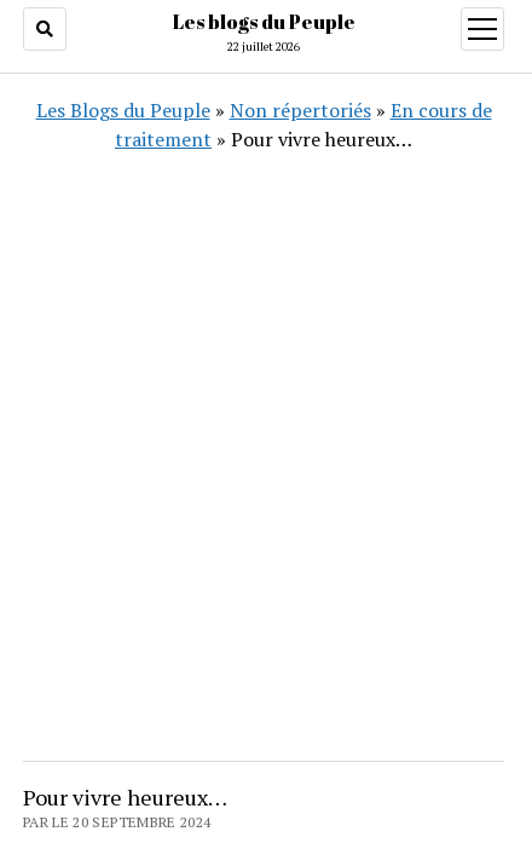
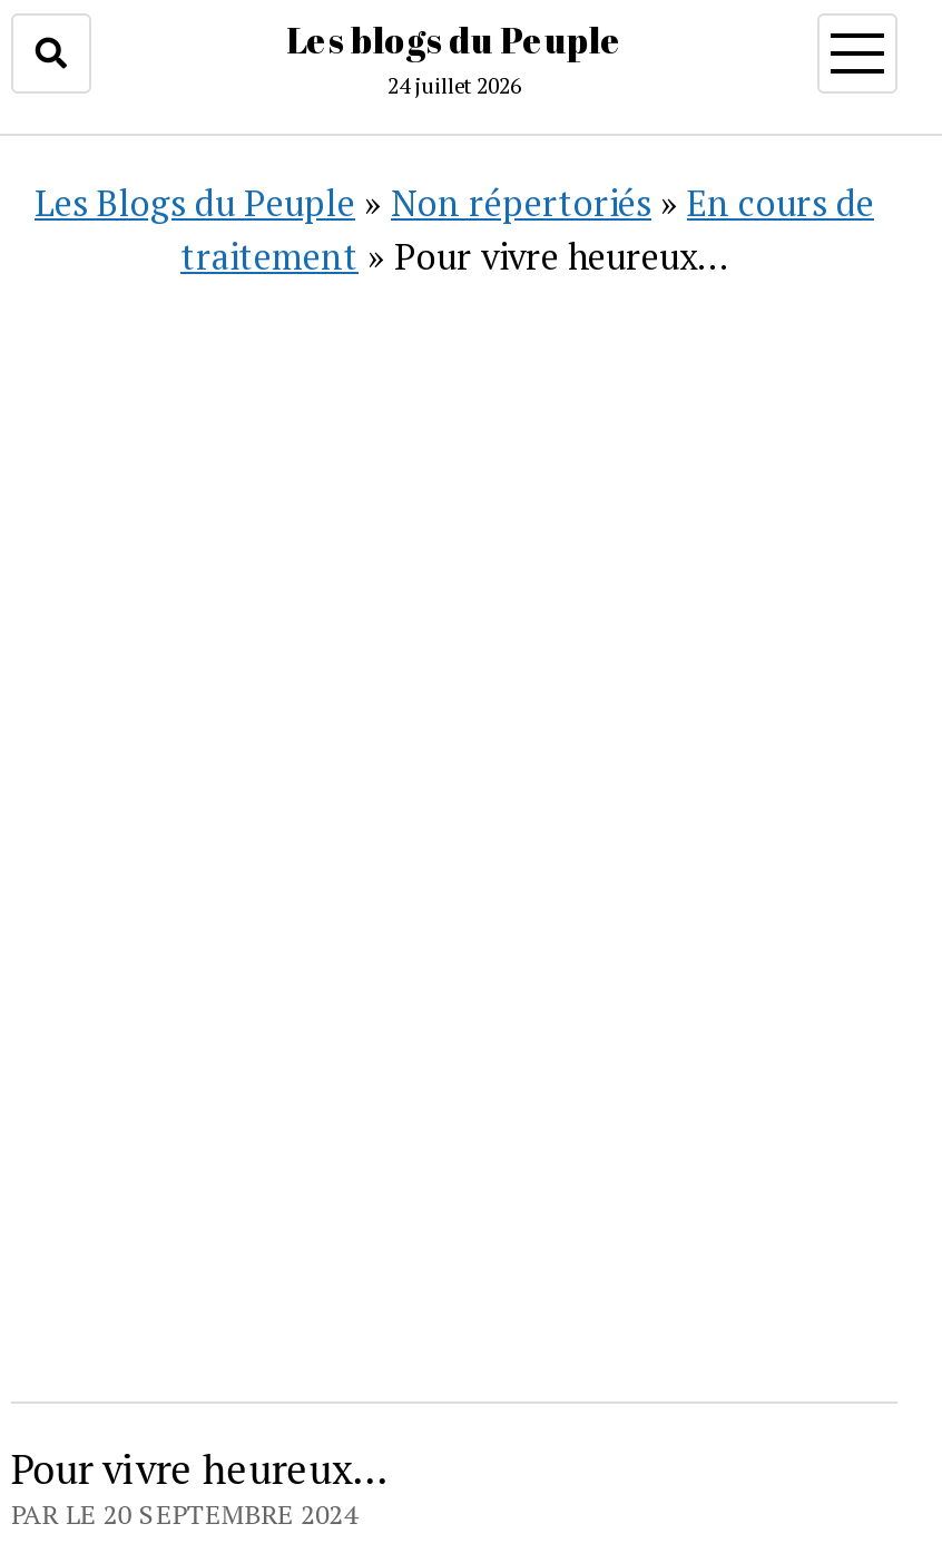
- 22 juillet 2026
+ 24 juillet 2026
